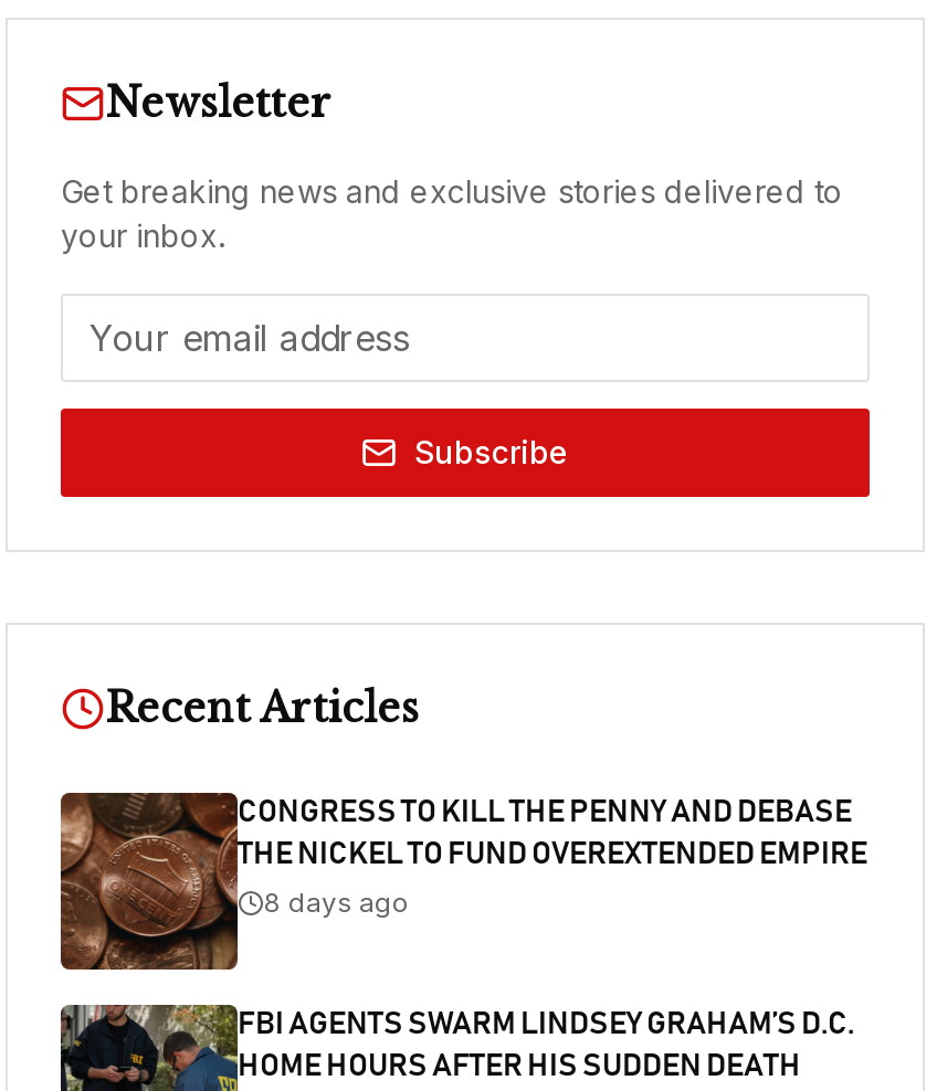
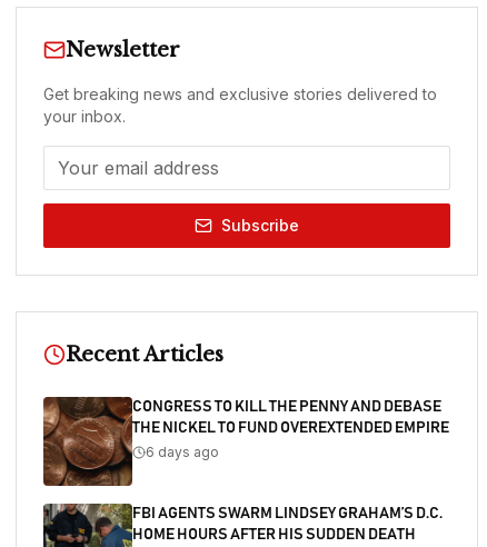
- 8 days ago
+ 6 days ago
